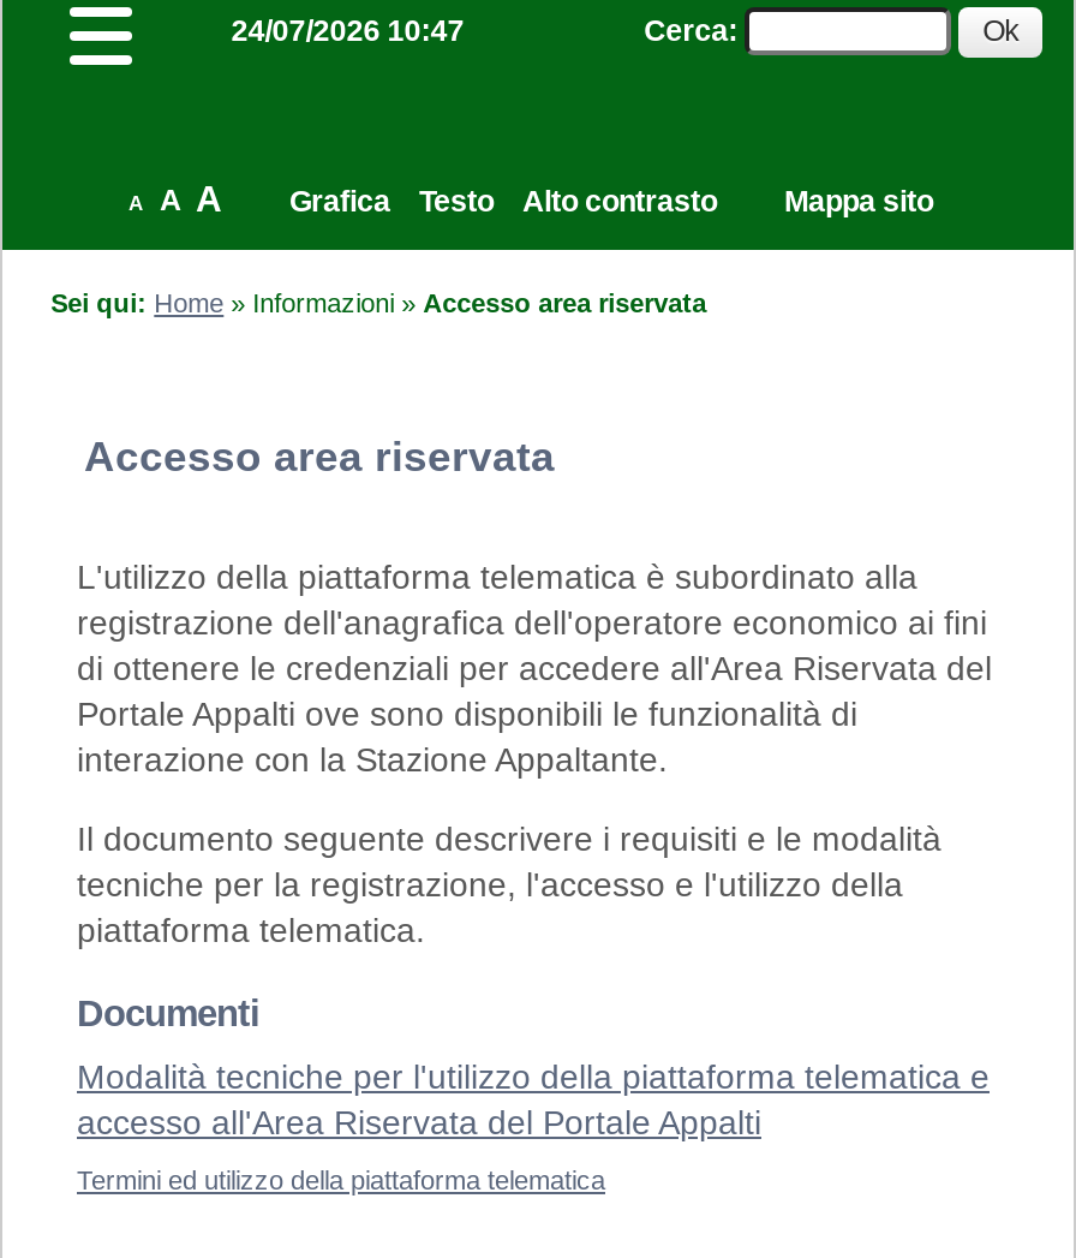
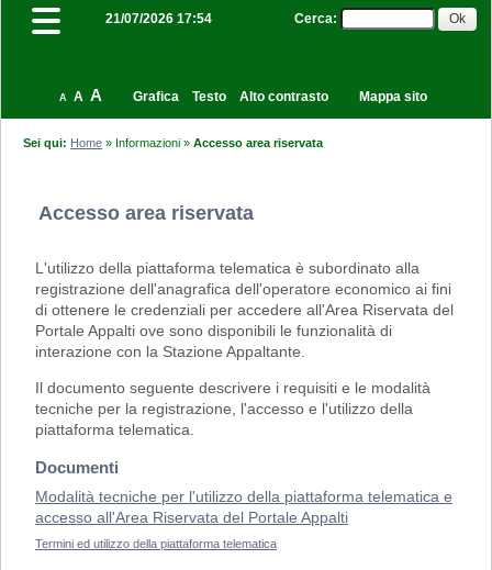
- 24/07/2026 10:47
+ 21/07/2026 17:54
